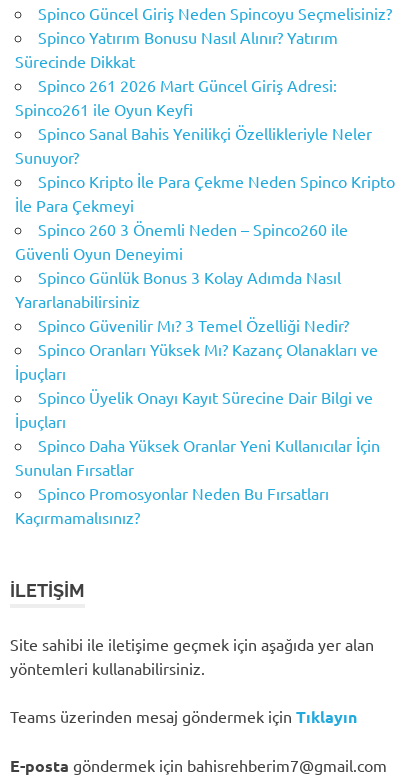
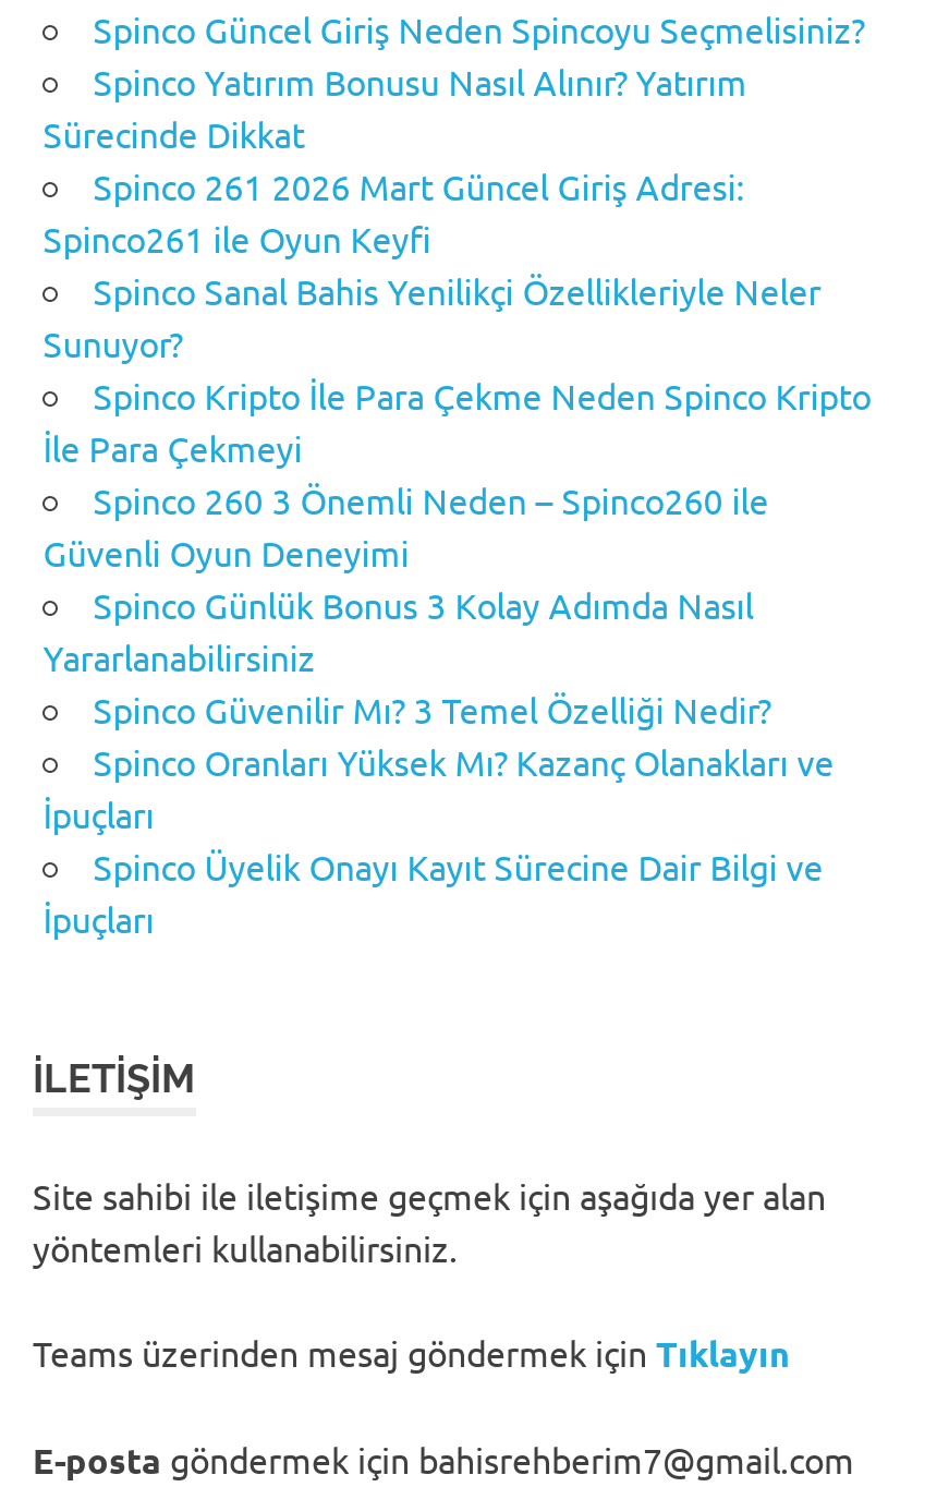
- Spinco Daha Yüksek Oranlar Yeni Kullanıcılar İçin
- Sunulan Fırsatlar
- Spinco Promosyonlar Neden Bu Fırsatları
- Kaçırmamalısınız?
